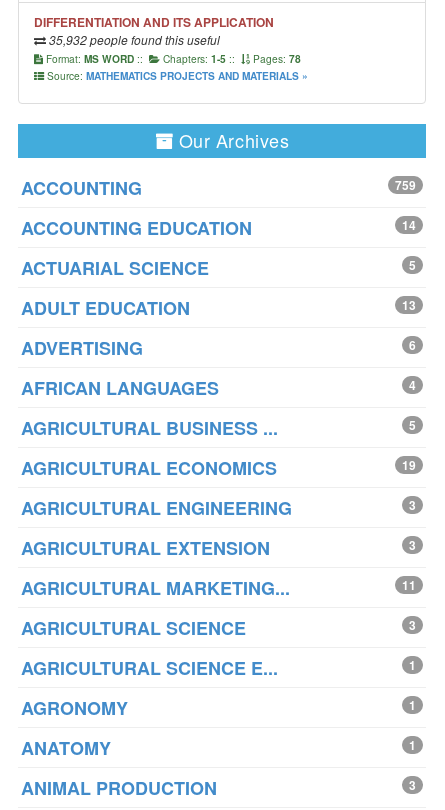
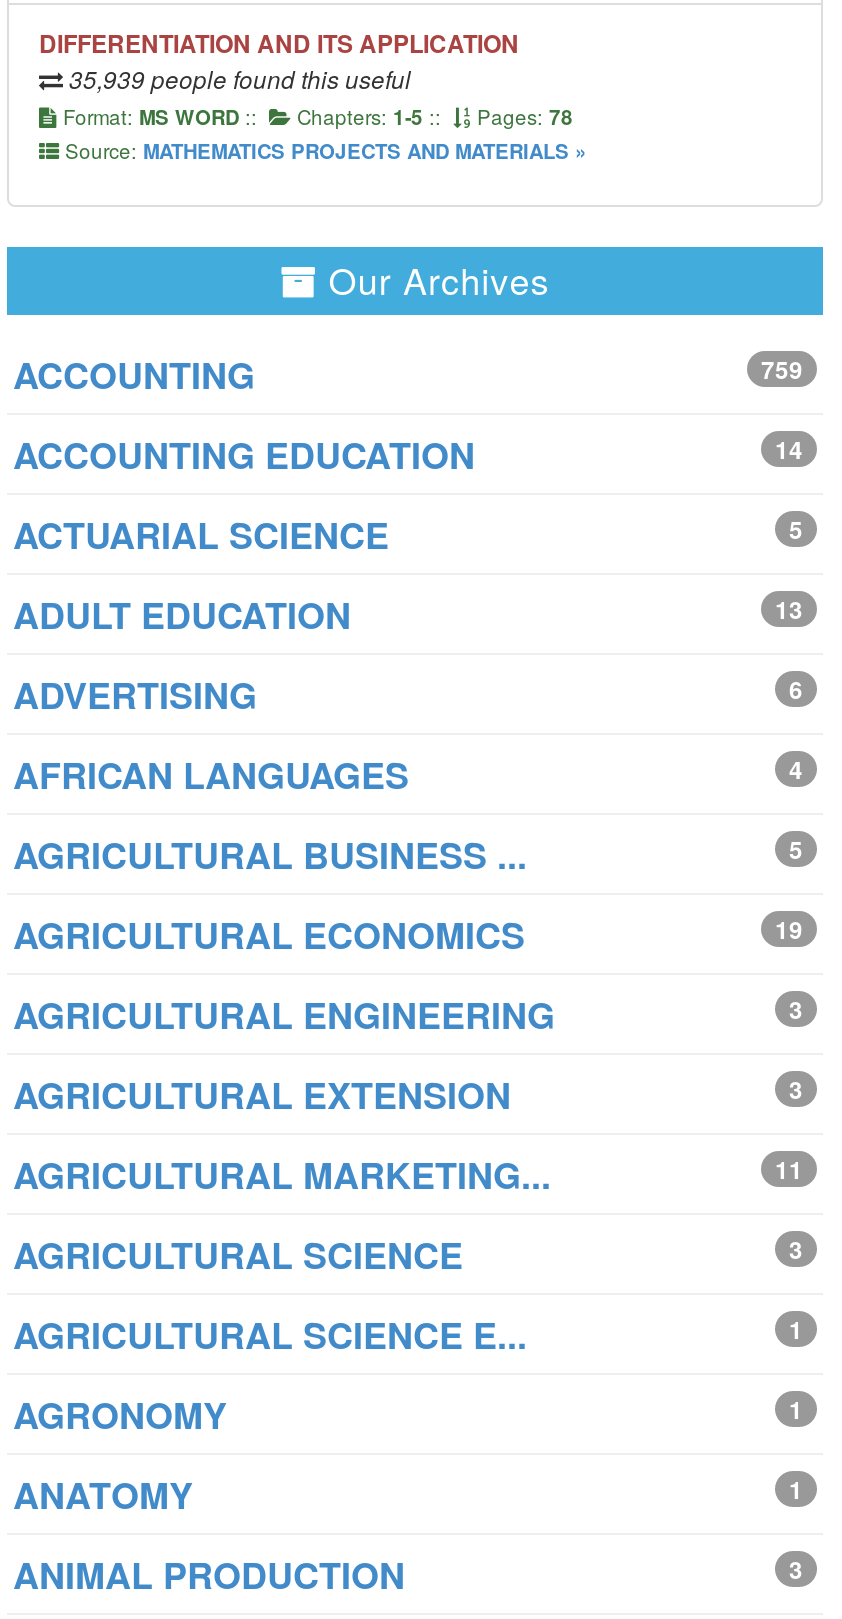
- 35,932 people found this useful
+ 35,939 people found this useful
